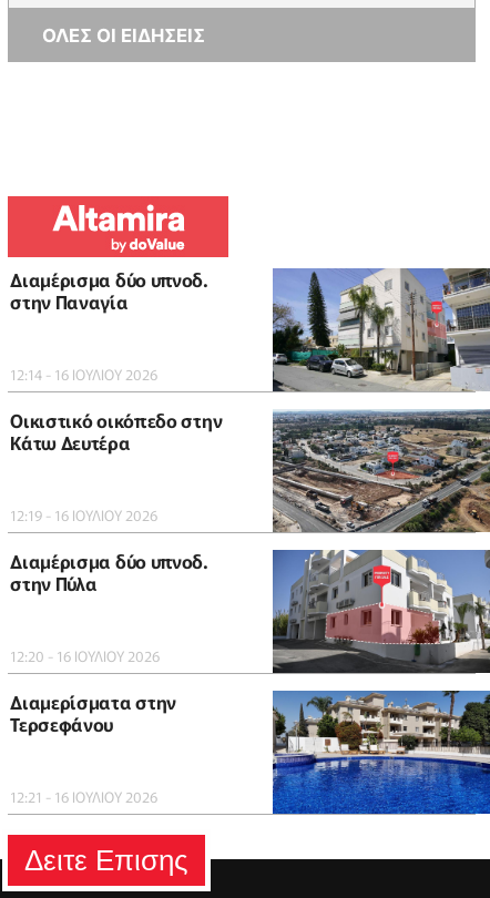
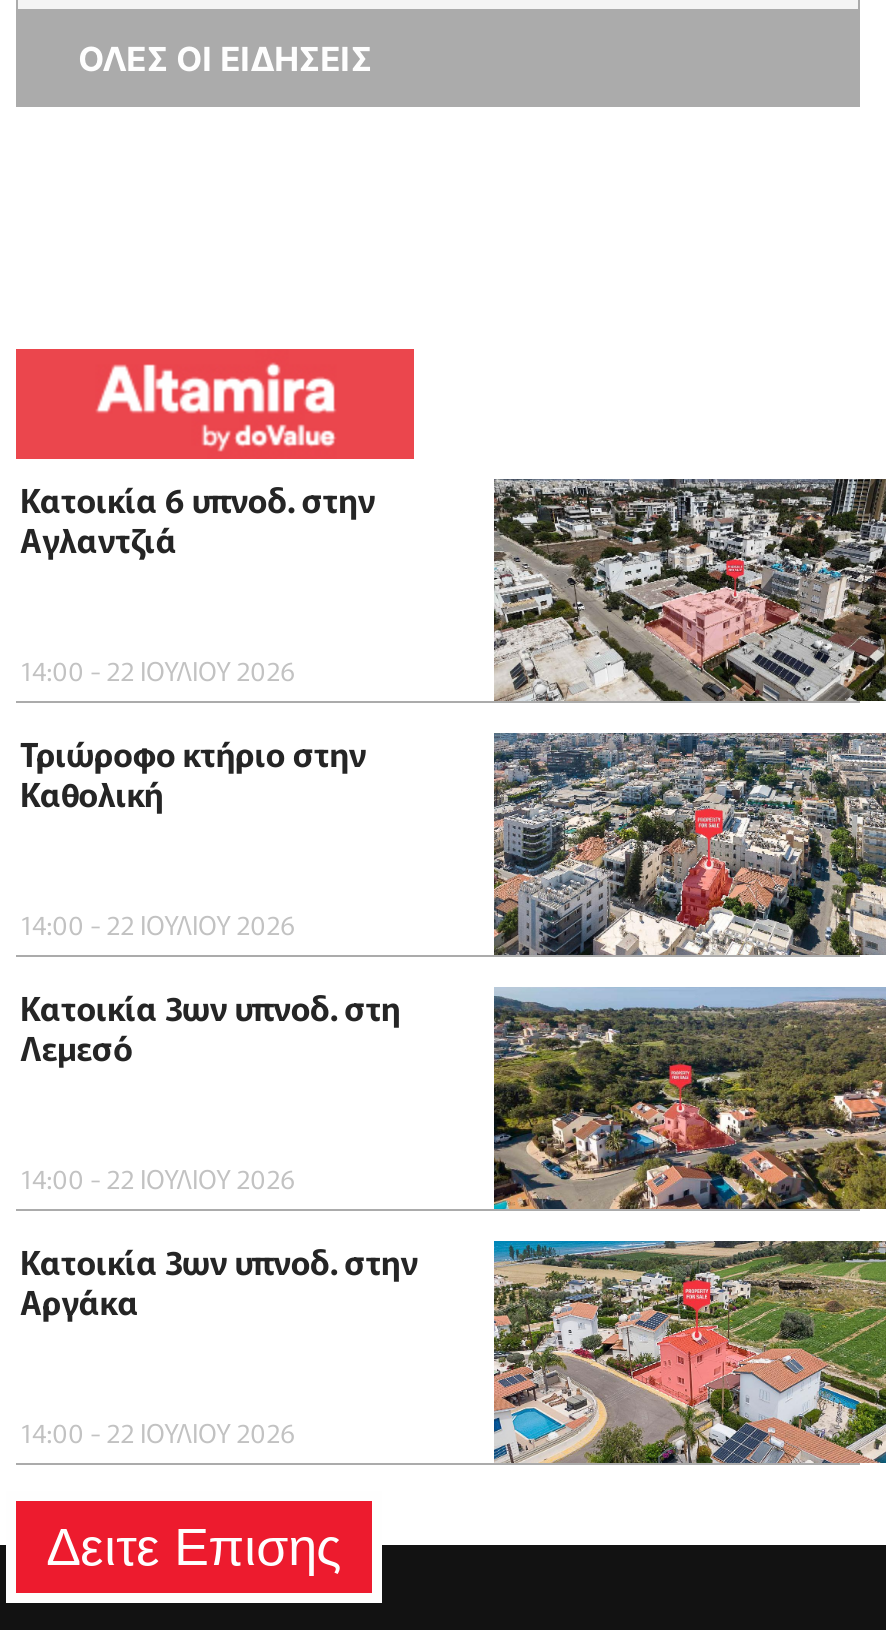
- Διαμέρισμα δύο υπνοδ.
- στην Παναγία
+ Κατοικία 6 υπνοδ. στην
+ Αγλαντζιά

- [image]
+ [image]

- 12:14 - 16 ΙΟΥΛΙΟΥ 2026
+ 14:00 - 22 ΙΟΥΛΙΟΥ 2026

- Οικιστικό οικόπεδο στην
- Κάτω Δευτέρα
+ Τριώροφο κτήριο στην
+ Καθολική

- [image]
+ [image]

- 12:19 - 16 ΙΟΥΛΙΟΥ 2026
+ 14:00 - 22 ΙΟΥΛΙΟΥ 2026

- Διαμέρισμα δύο υπνοδ.
- στην Πύλα
+ Κατοικία 3ων υπνοδ. στη
+ Λεμεσό

- [image]
+ [image]

- 12:20 - 16 ΙΟΥΛΙΟΥ 2026
+ 14:00 - 22 ΙΟΥΛΙΟΥ 2026

- Διαμερίσματα στην
- Τερσεφάνου
+ Κατοικία 3ων υπνοδ. στην
+ Αργάκα

- [image]
+ [image]

- 12:21 - 16 ΙΟΥΛΙΟΥ 2026
+ 14:00 - 22 ΙΟΥΛΙΟΥ 2026
